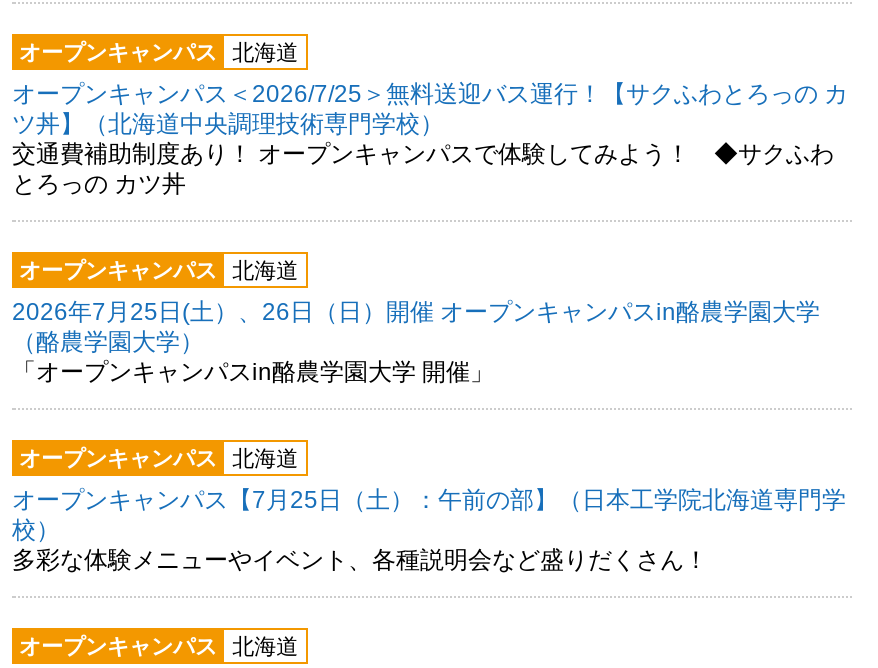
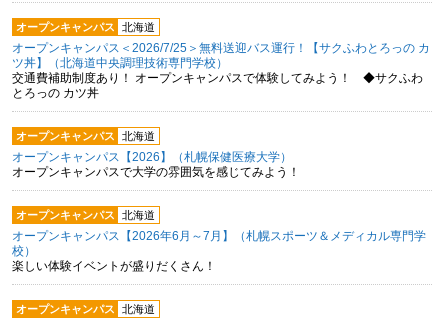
- 2026年7月25日(土）、26日（日）開催 オープンキャンパスin酪農学園大学
- （酪農学園大学）
- 「オープンキャンパスin酪農学園大学 開催」
+ オープンキャンパス【2026】（札幌保健医療大学）
+ オープンキャンパスで大学の雰囲気を感じてみよう！

- オープンキャンパス【7月25日（土）：午前の部】（日本工学院北海道専門学
+ オープンキャンパス【2026年6月～7月】（札幌スポーツ＆メディカル専門学

- 多彩な体験メニューやイベント、各種説明会など盛りだくさん！
+ 楽しい体験イベントが盛りだくさん！
